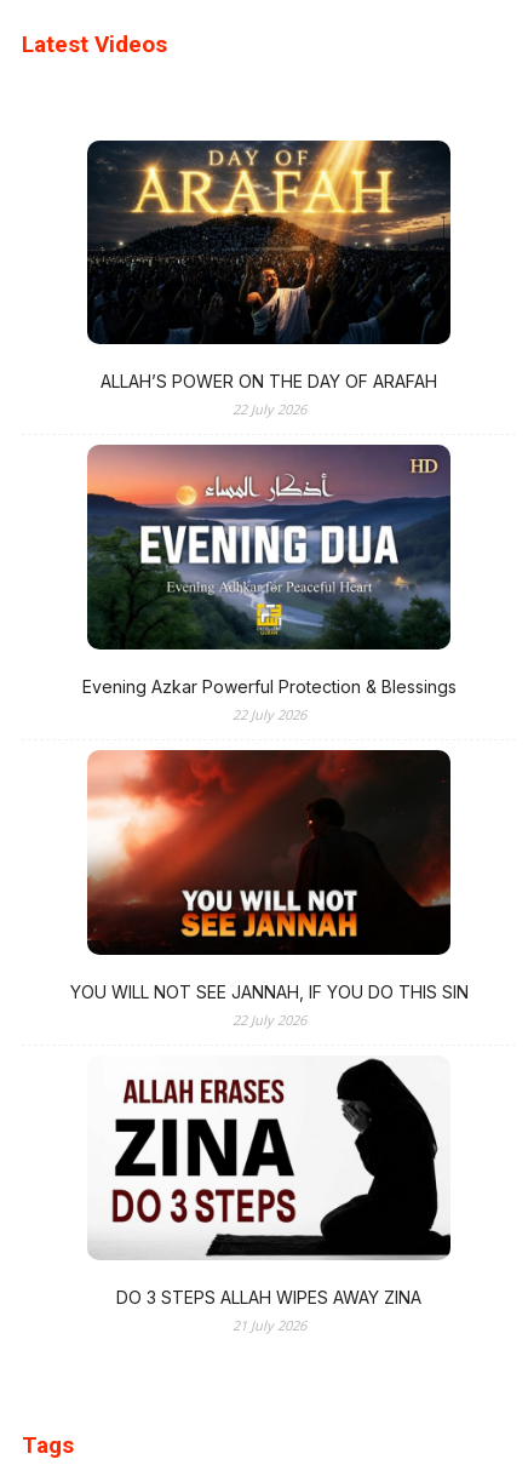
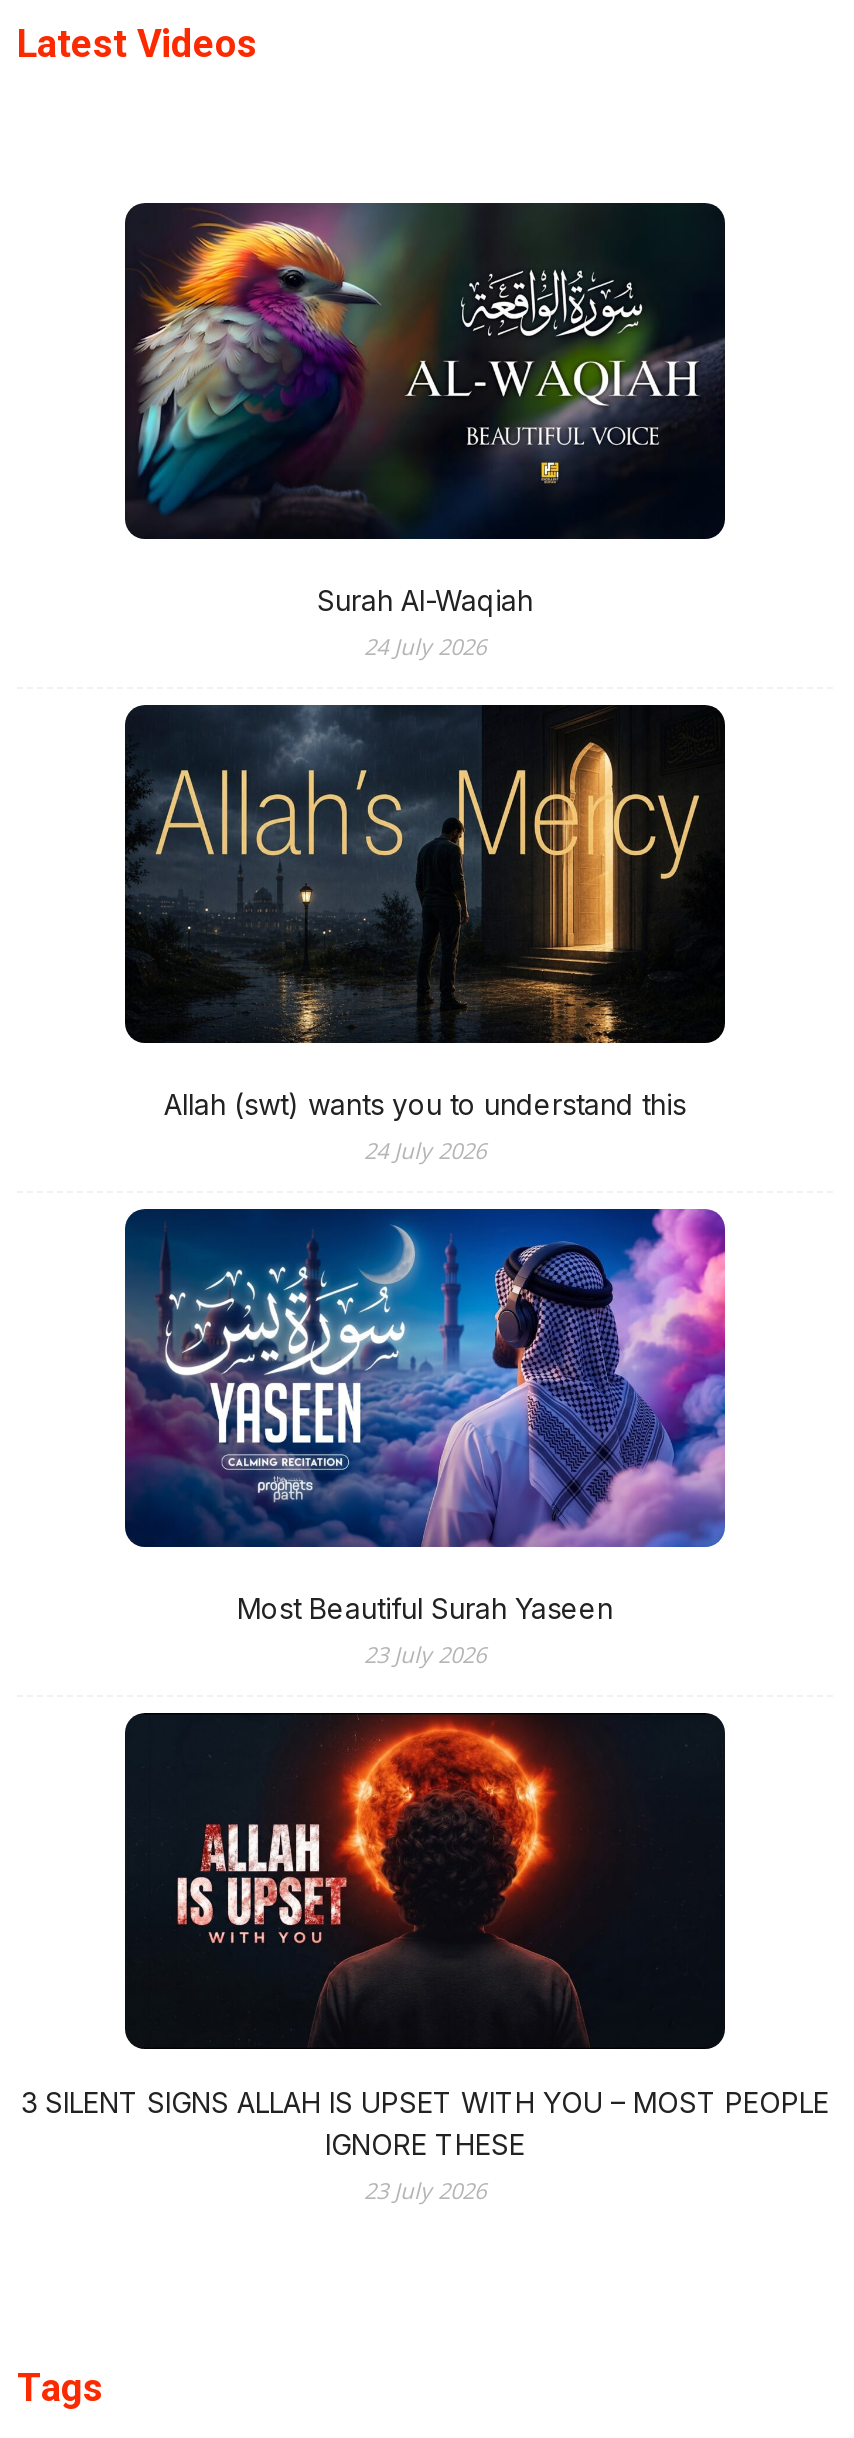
- [image]
- ALLAH’S POWER ON THE DAY OF ARAFAH
- 22 July 2026
+ [image]
+ Surah Al-Waqiah
+ 24 July 2026

- [image]
- Evening Azkar Powerful Protection & Blessings
- 22 July 2026
+ [image]
+ Allah (swt) wants you to understand this
+ 24 July 2026

- [image]
- YOU WILL NOT SEE JANNAH, IF YOU DO THIS SIN
- 22 July 2026
+ [image]
+ Most Beautiful Surah Yaseen
+ 23 July 2026

- [image]
- DO 3 STEPS ALLAH WIPES AWAY ZINA
- 21 July 2026
+ [image]
+ 3 SILENT SIGNS ALLAH IS UPSET WITH YOU – MOST PEOPLE
+ IGNORE THESE
+ 23 July 2026
